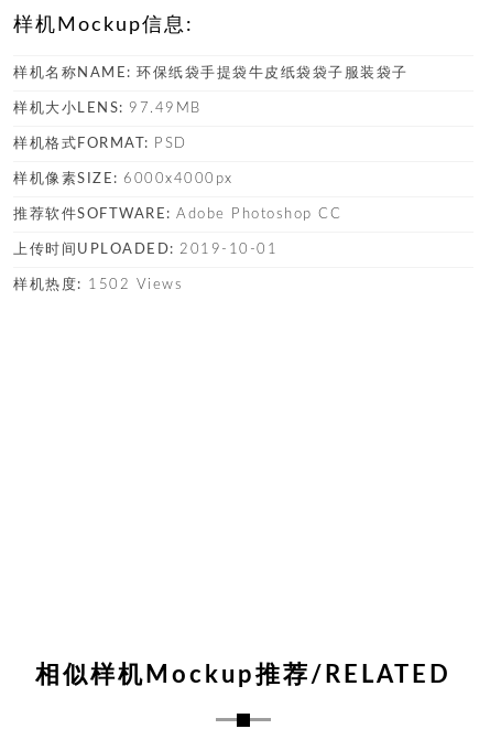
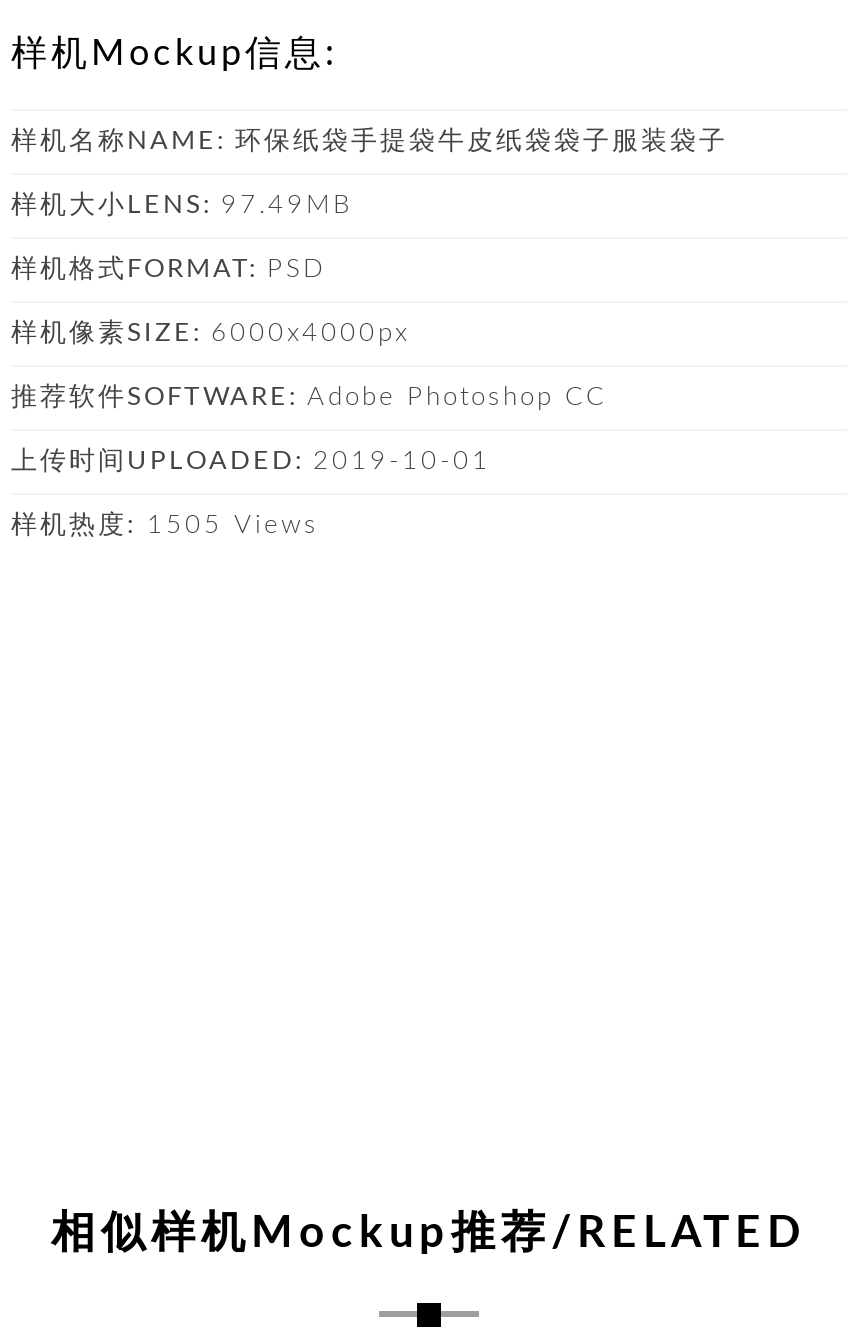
- 样机热度: 1502 Views
+ 样机热度: 1505 Views
